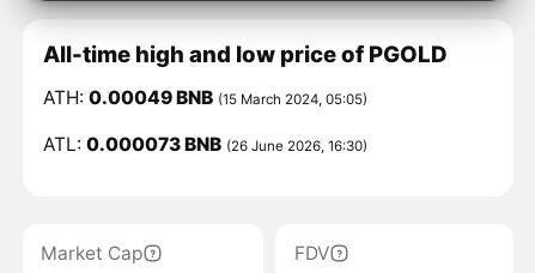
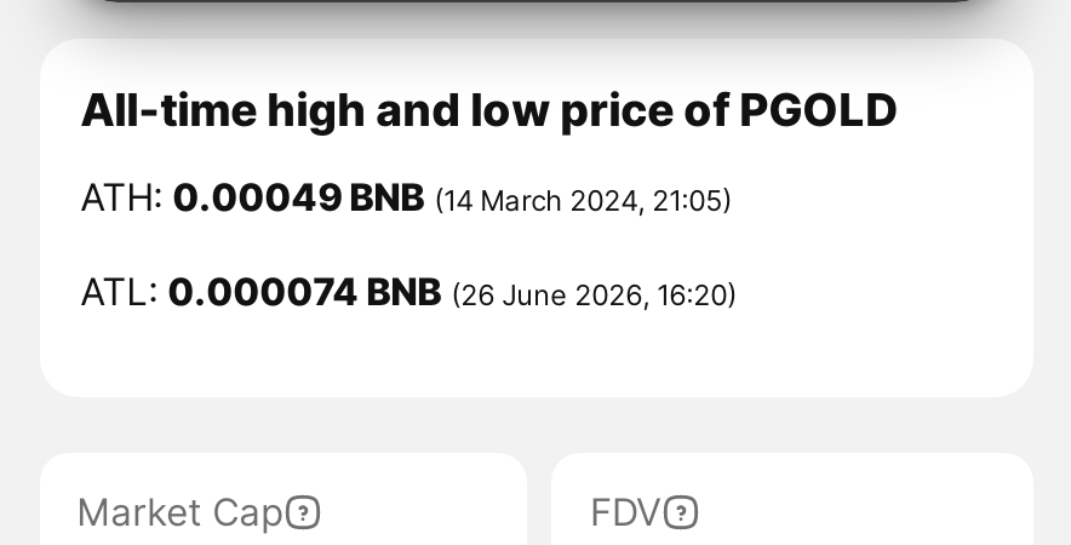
- ATH: 0.00049 BNB (15 March 2024, 05:05)
+ ATH: 0.00049 BNB (14 March 2024, 21:05)

- ATL: 0.000073 BNB (26 June 2026, 16:30)
+ ATL: 0.000074 BNB (26 June 2026, 16:20)
